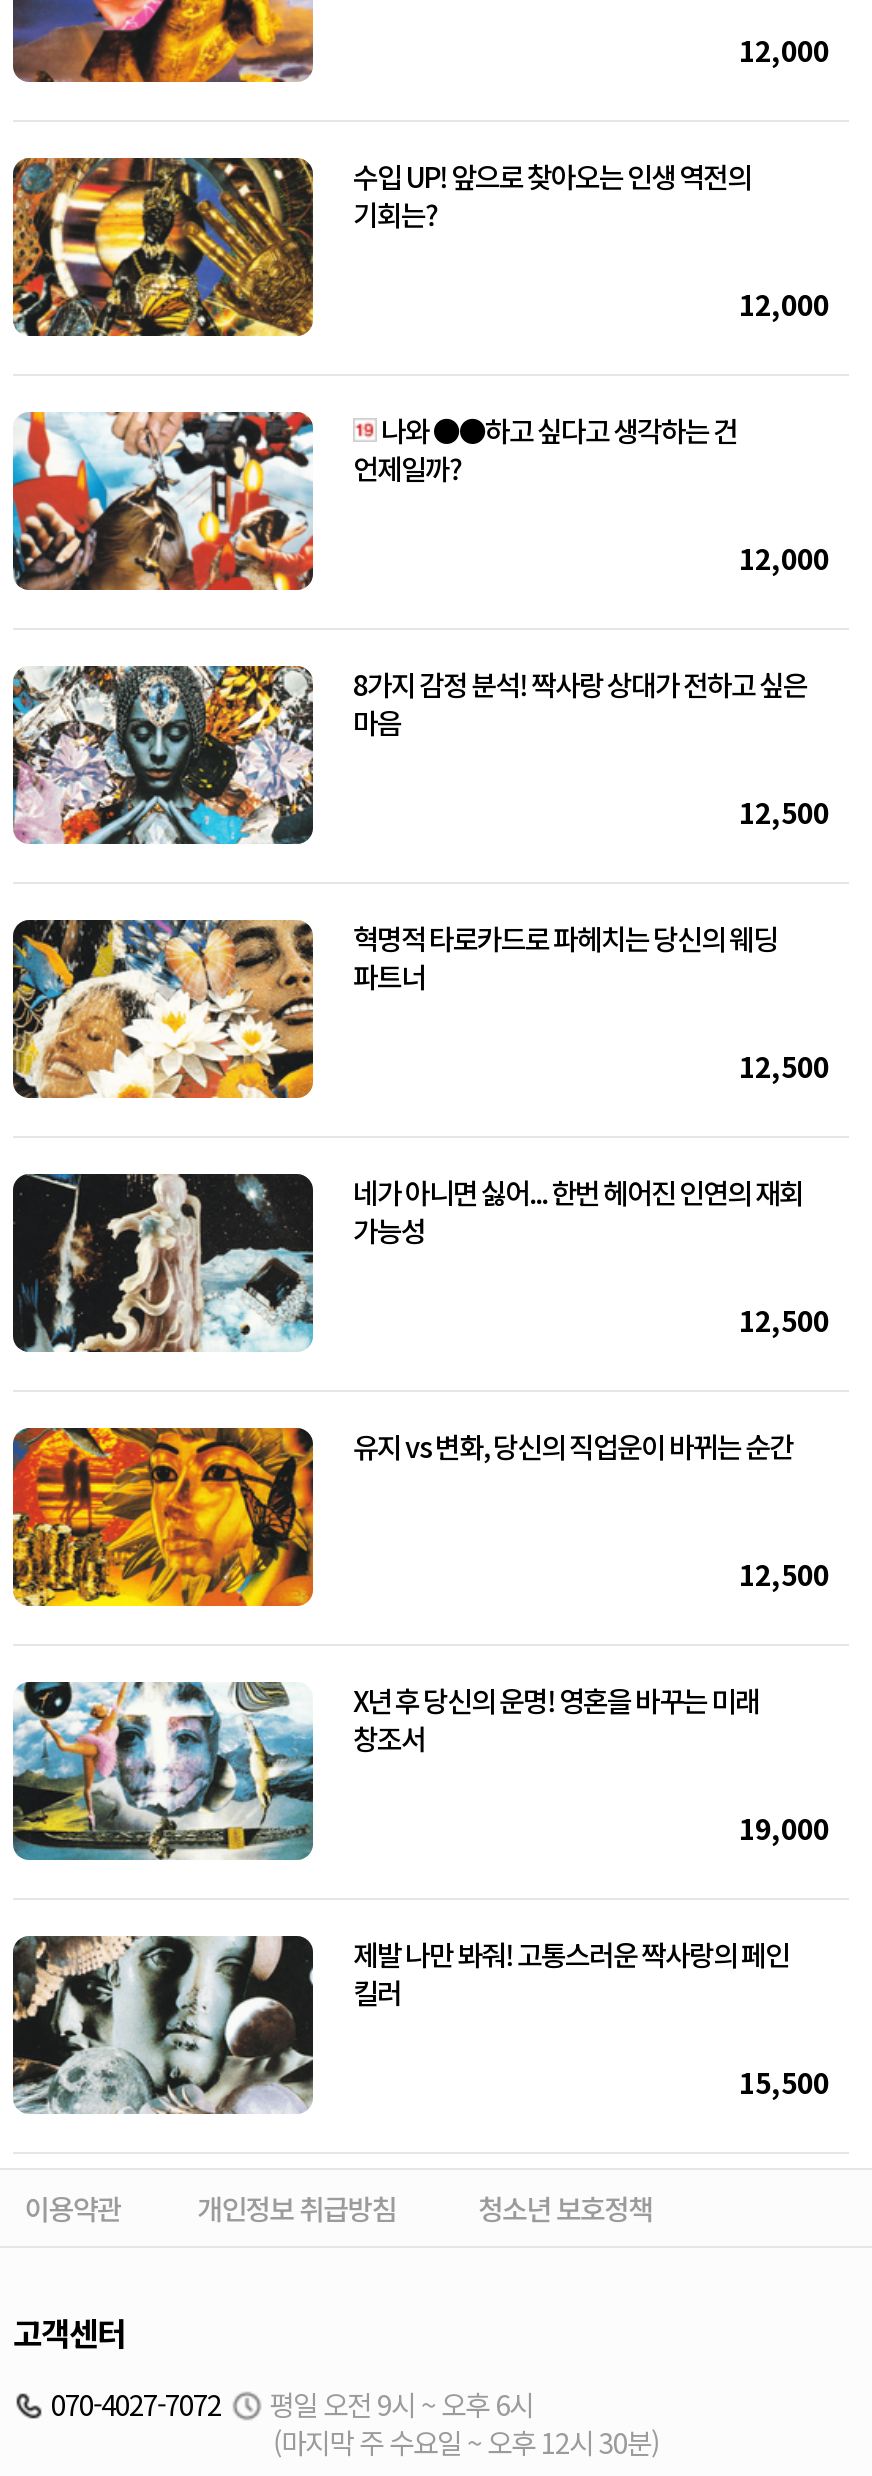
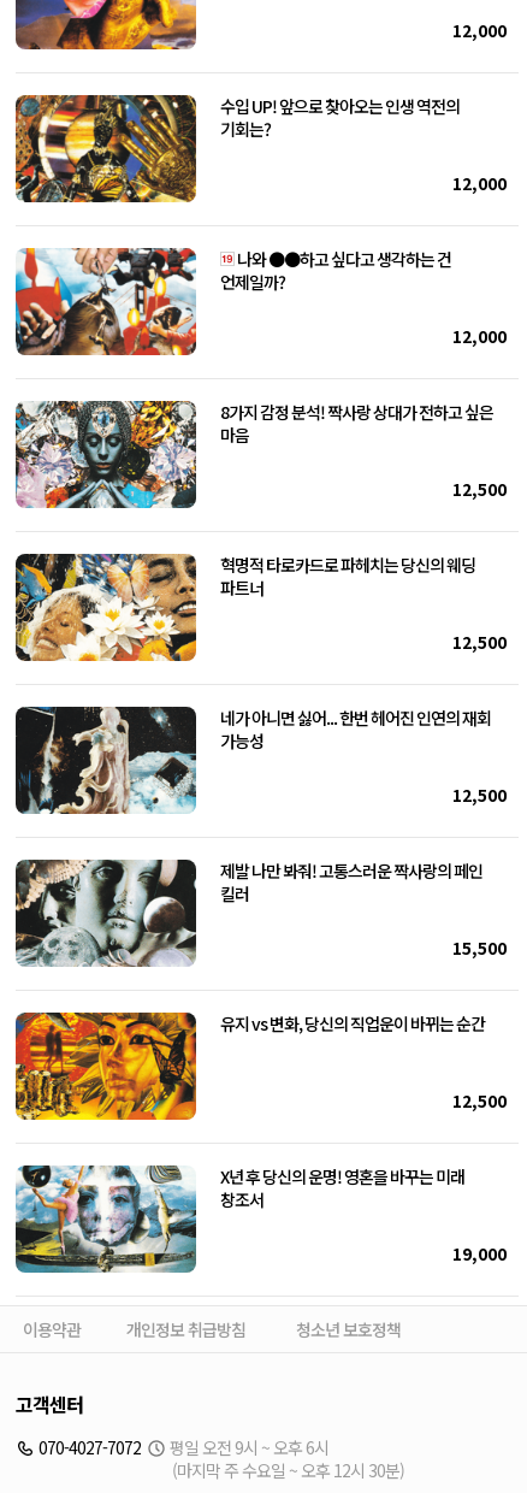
moved down: [image] | 유지 vs 변화, 당신의 직업운이 바뀌는 순간 | 12,500 | X년 후 당신의 운명! 영혼을 바꾸는 미래 | 창조서 | 19,000

moved up: [image] | 제발 나만 봐줘! 고통스러운 짝사랑의 페인 | 킬러 | 15,500
